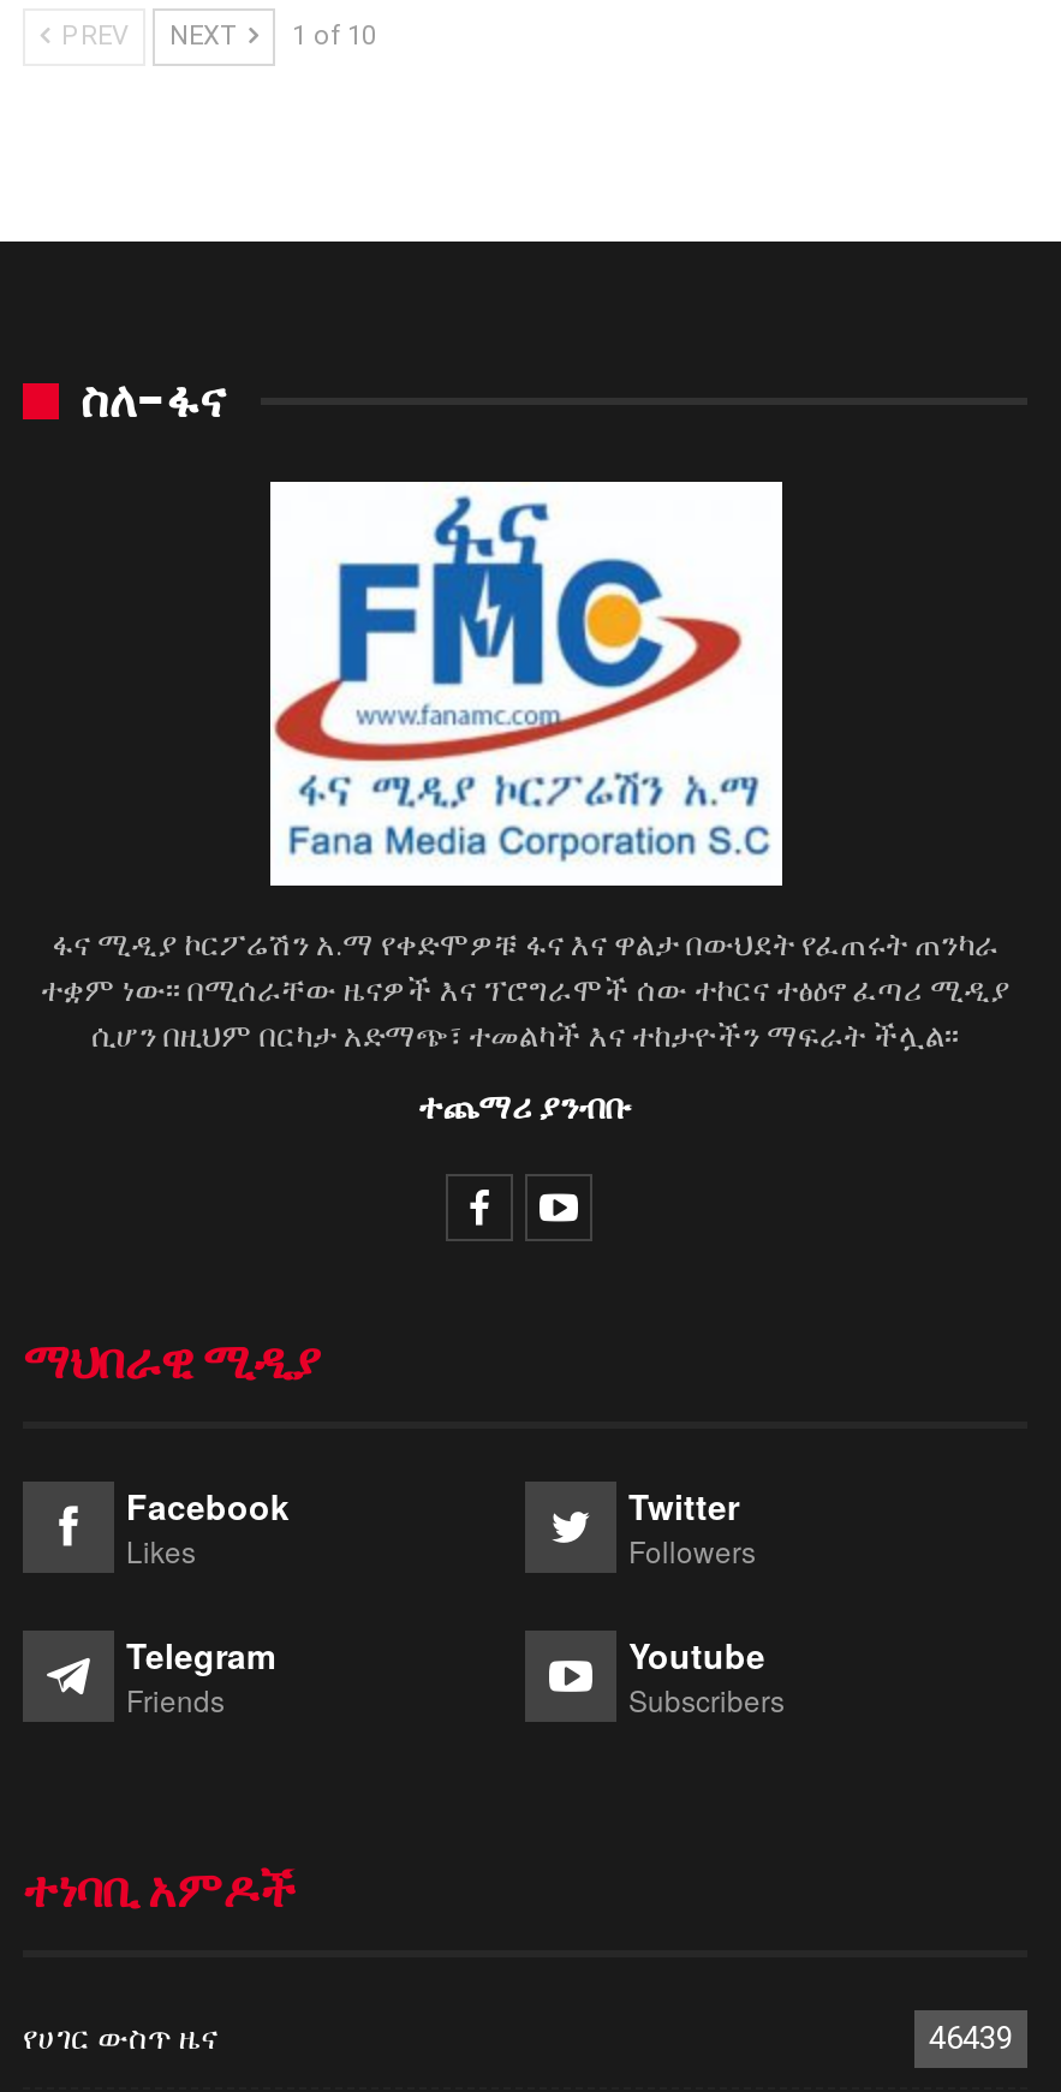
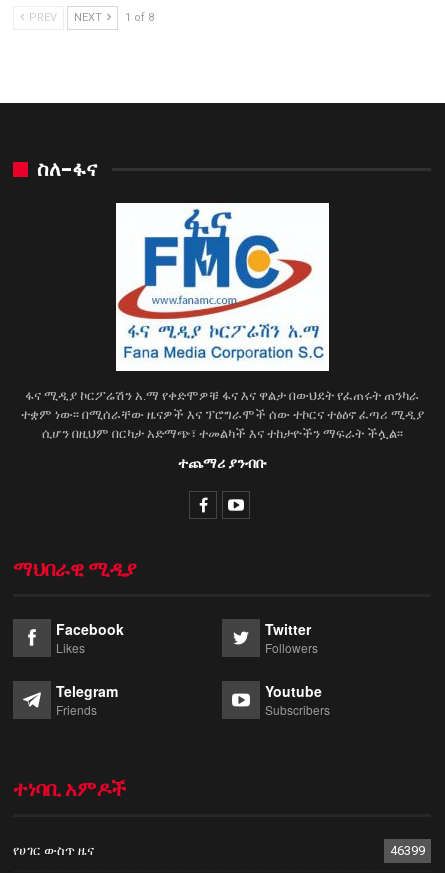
- PREV NEXT 1 of 10
+ PREV NEXT 1 of 8

- 46439
+ 46399
